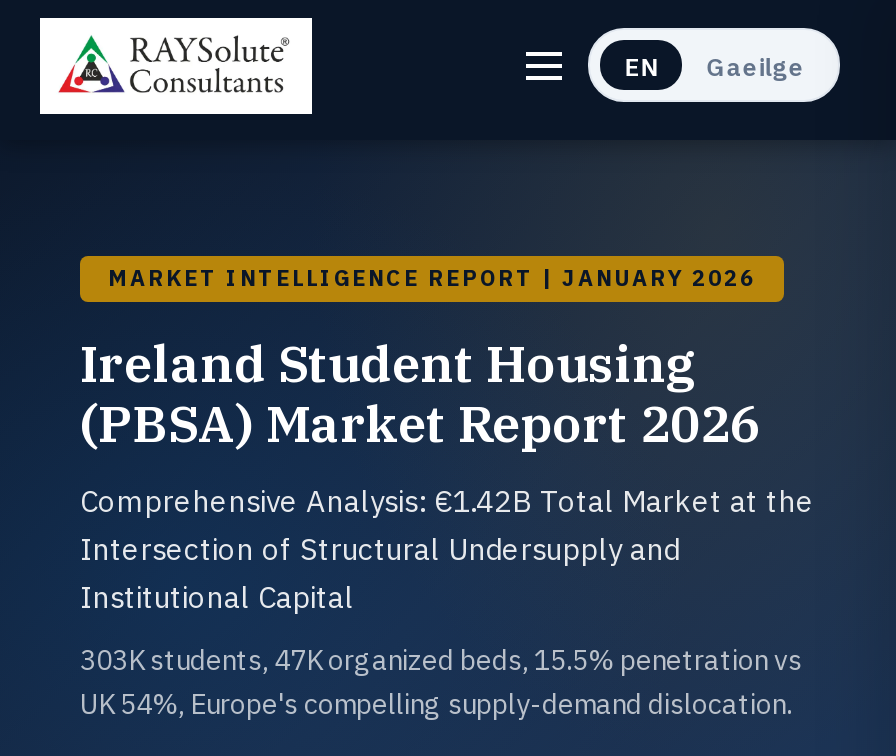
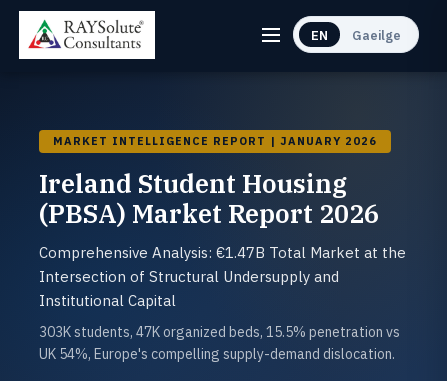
- Comprehensive Analysis: €1.42B Total Market at the
+ Comprehensive Analysis: €1.47B Total Market at the
